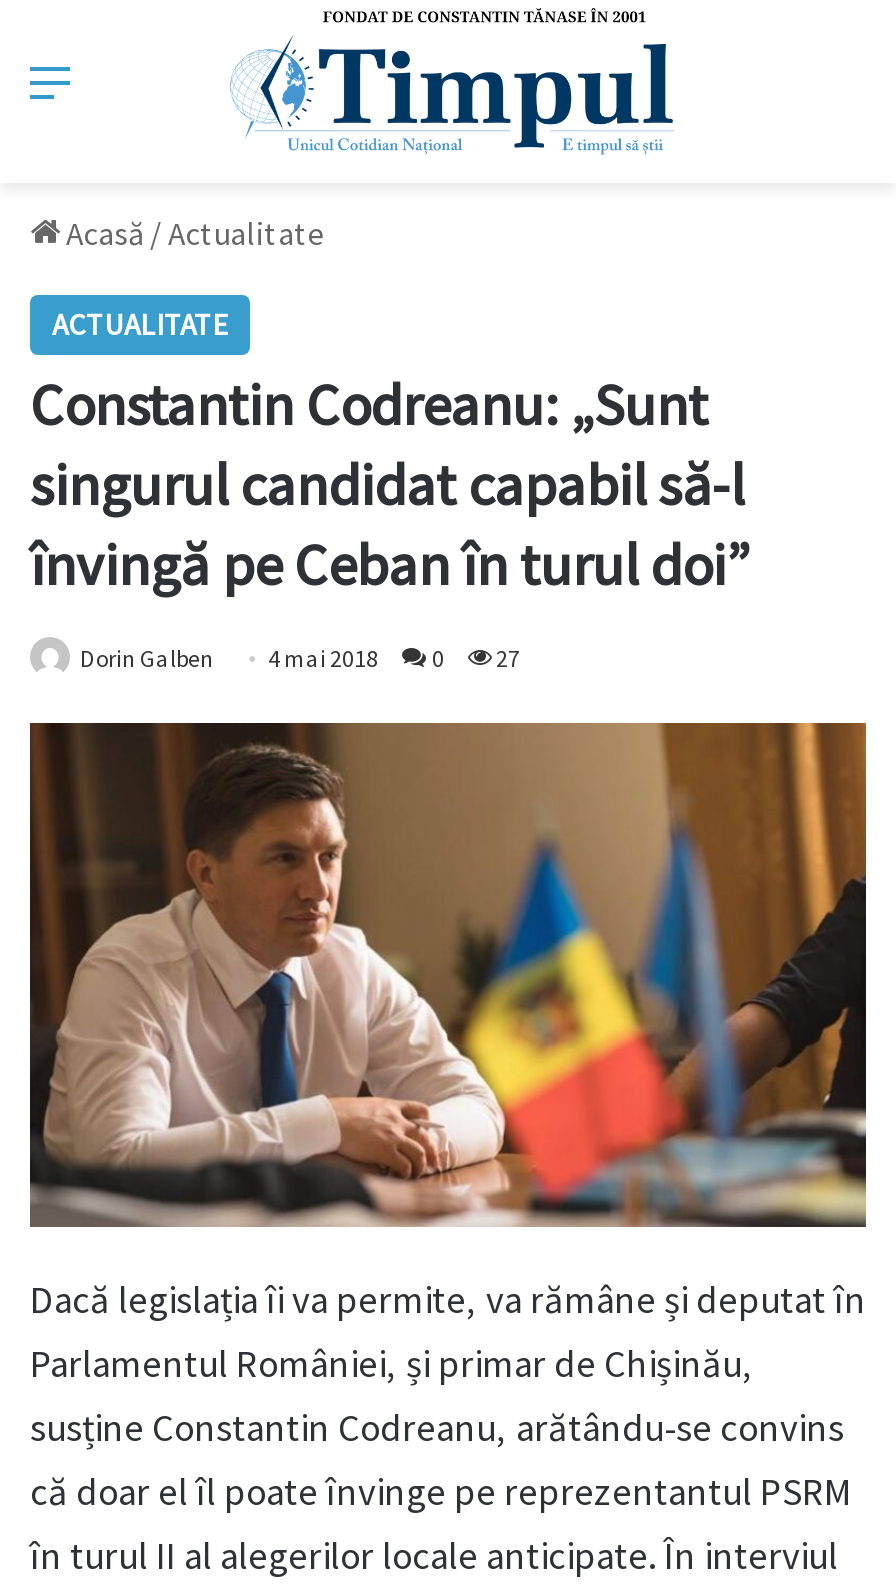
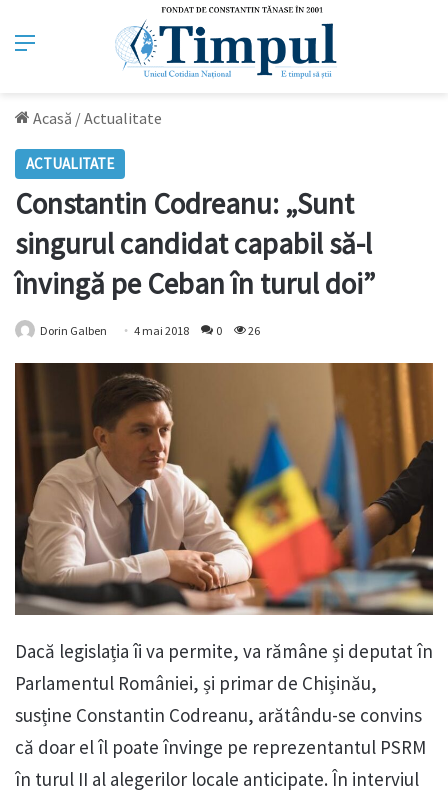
- Dorin Galben 4 mai 2018 0 27
+ Dorin Galben 4 mai 2018 0 26
